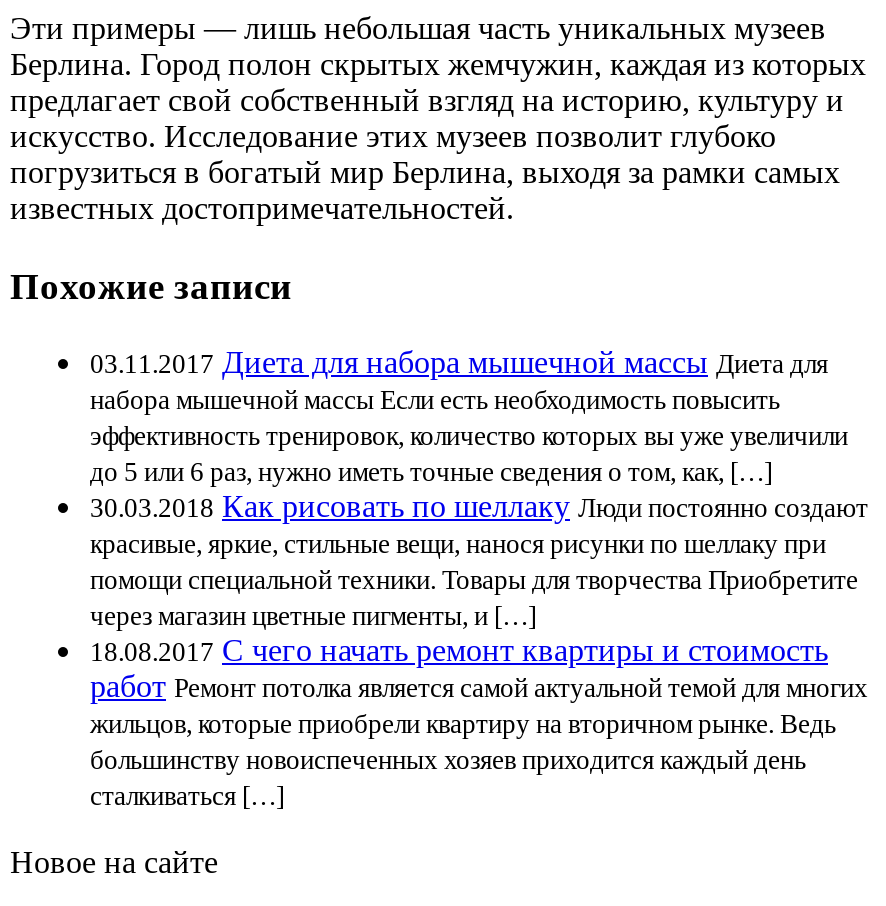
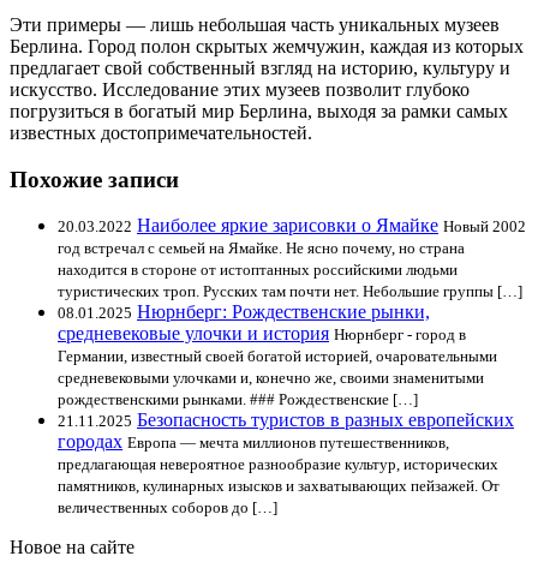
- 03.11.2017 Диета для набора мышечной массы Диета для
- набора мышечной массы Если есть необходимость повысить
- эффективность тренировок, количество которых вы уже увеличили
- до 5 или 6 раз, нужно иметь точные сведения о том, как, […]
- 30.03.2018 Как рисовать по шеллаку Люди постоянно создают
- красивые, яркие, стильные вещи, нанося рисунки по шеллаку при
- помощи специальной техники. Товары для творчества Приобретите
- через магазин цветные пигменты, и […]
- 18.08.2017 С чего начать ремонт квартиры и стоимость
- работ Ремонт потолка является самой актуальной темой для многих
- жильцов, которые приобрели квартиру на вторичном рынке. Ведь
- большинству новоиспеченных хозяев приходится каждый день
- сталкиваться […]
+ 20.03.2022 Наиболее яркие зарисовки о Ямайке Новый 2002
+ год встречал с семьей на Ямайке. Не ясно почему, но страна
+ находится в стороне от истоптанных российскими людьми
+ туристических троп. Русских там почти нет. Небольшие группы […]
+ 08.01.2025 Нюрнберг: Рождественские рынки,
+ средневековые улочки и история Нюрнберг - город в
+ Германии, известный своей богатой историей, очаровательными
+ средневековыми улочками и, конечно же, своими знаменитыми
+ рождественскими рынками. ### Рождественские […]
+ 21.11.2025 Безопасность туристов в разных европейских
+ городах Европа — мечта миллионов путешественников,
+ предлагающая невероятное разнообразие культур, исторических
+ памятников, кулинарных изысков и захватывающих пейзажей. От
+ величественных соборов до […]
